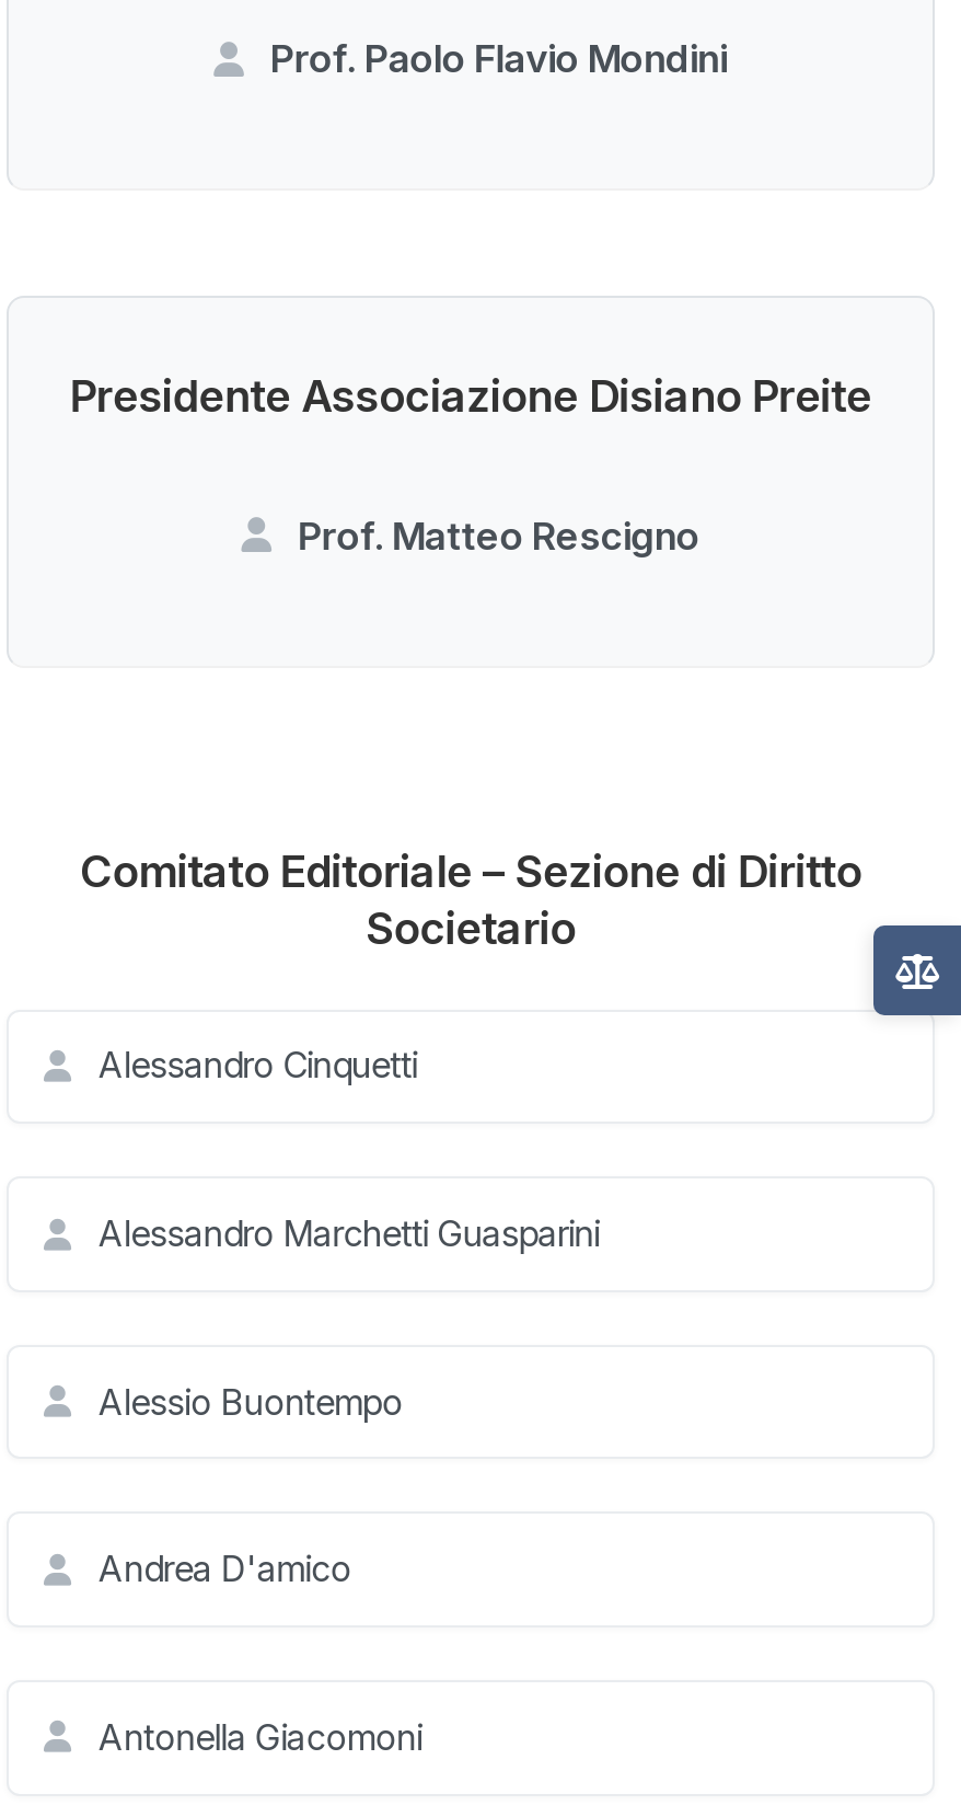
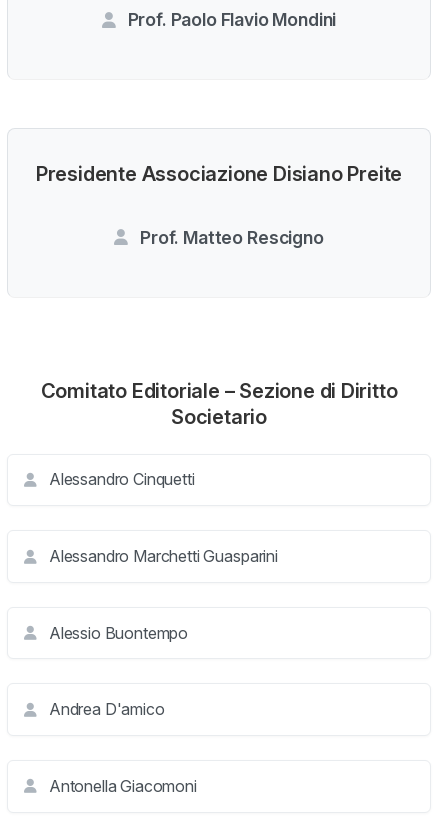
- [image]
